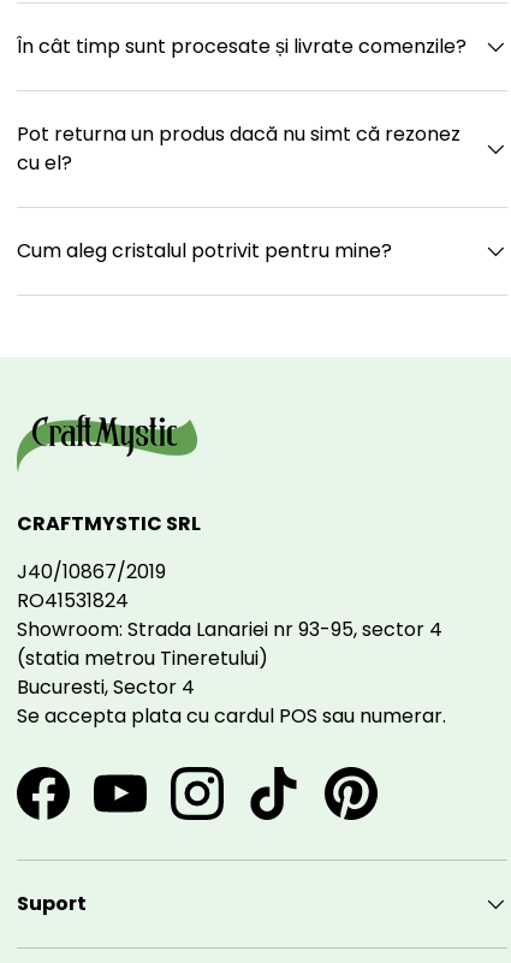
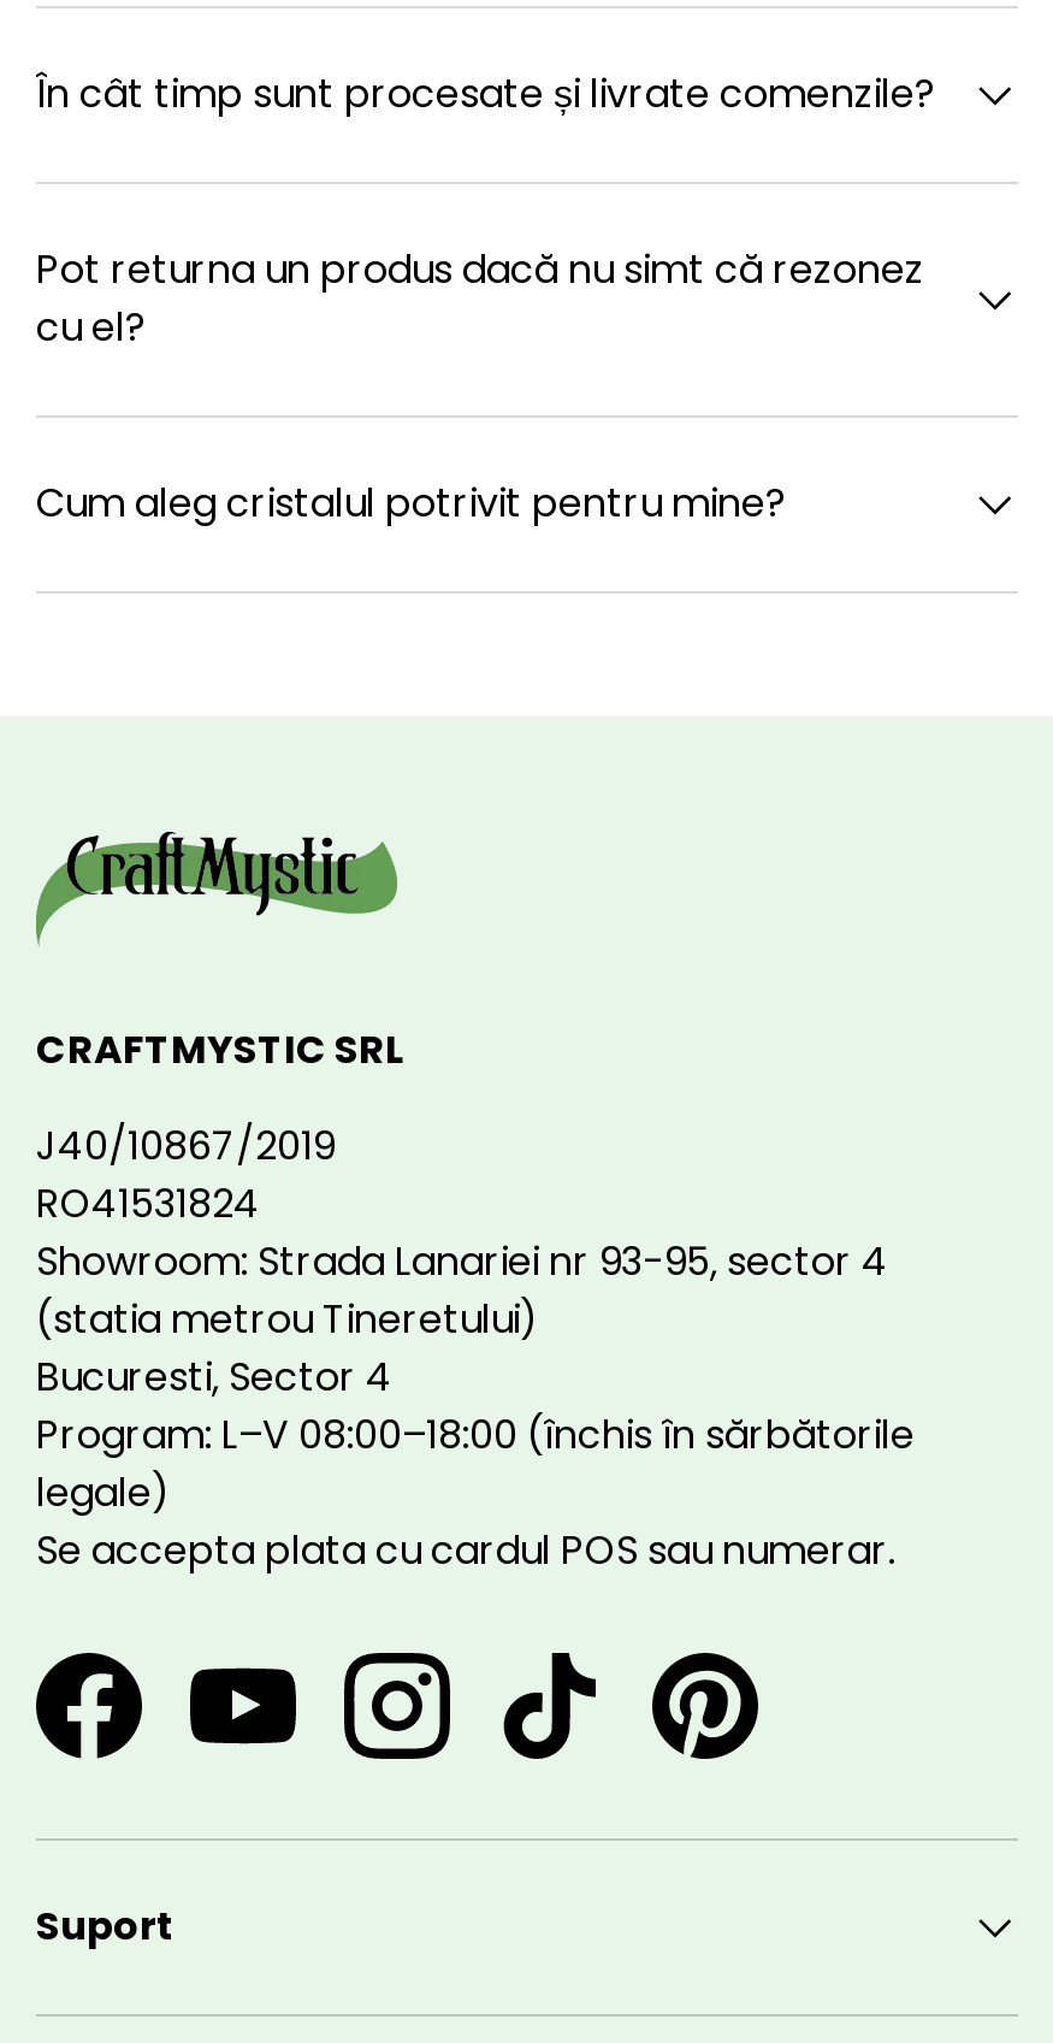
+ Program: L–V 08:00–18:00 (închis în sărbătorile
+ legale)
